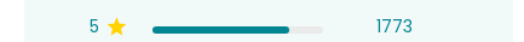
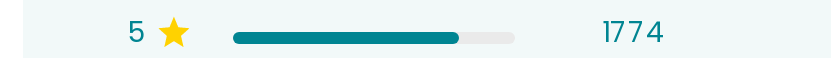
- 1773
+ 1774
